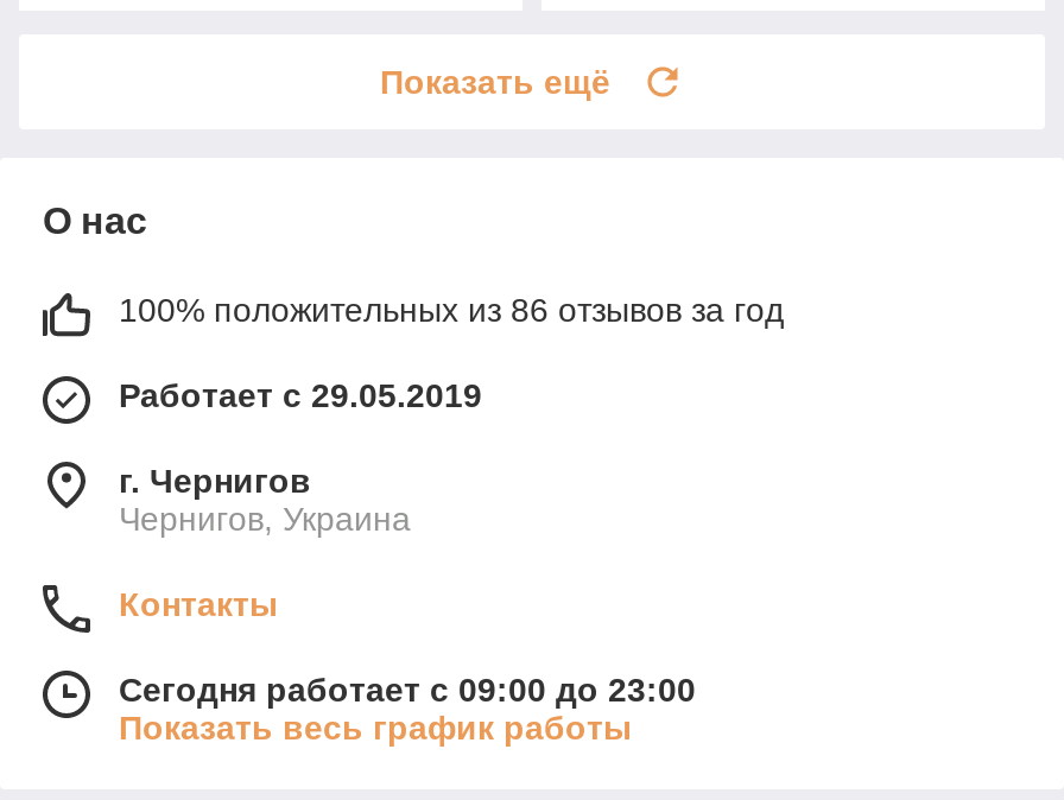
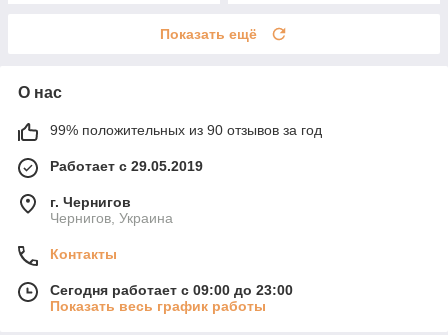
- 100% положительных из 86 отзывов за год
+ 99% положительных из 90 отзывов за год
